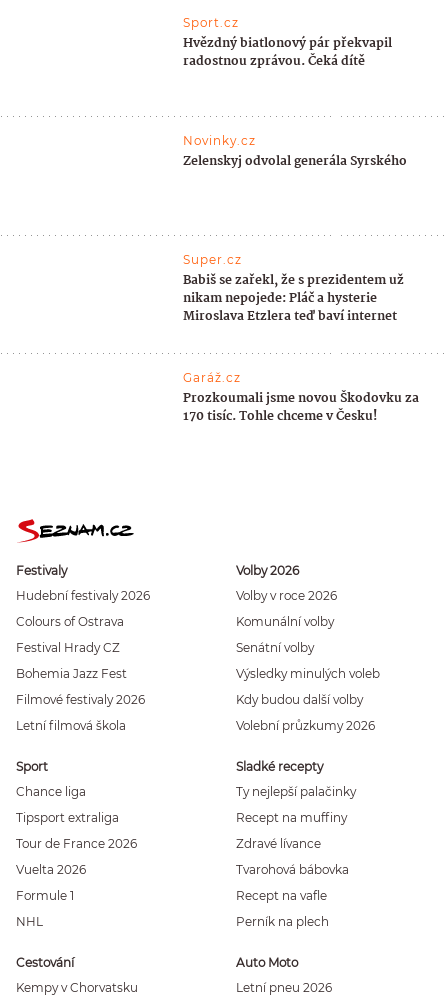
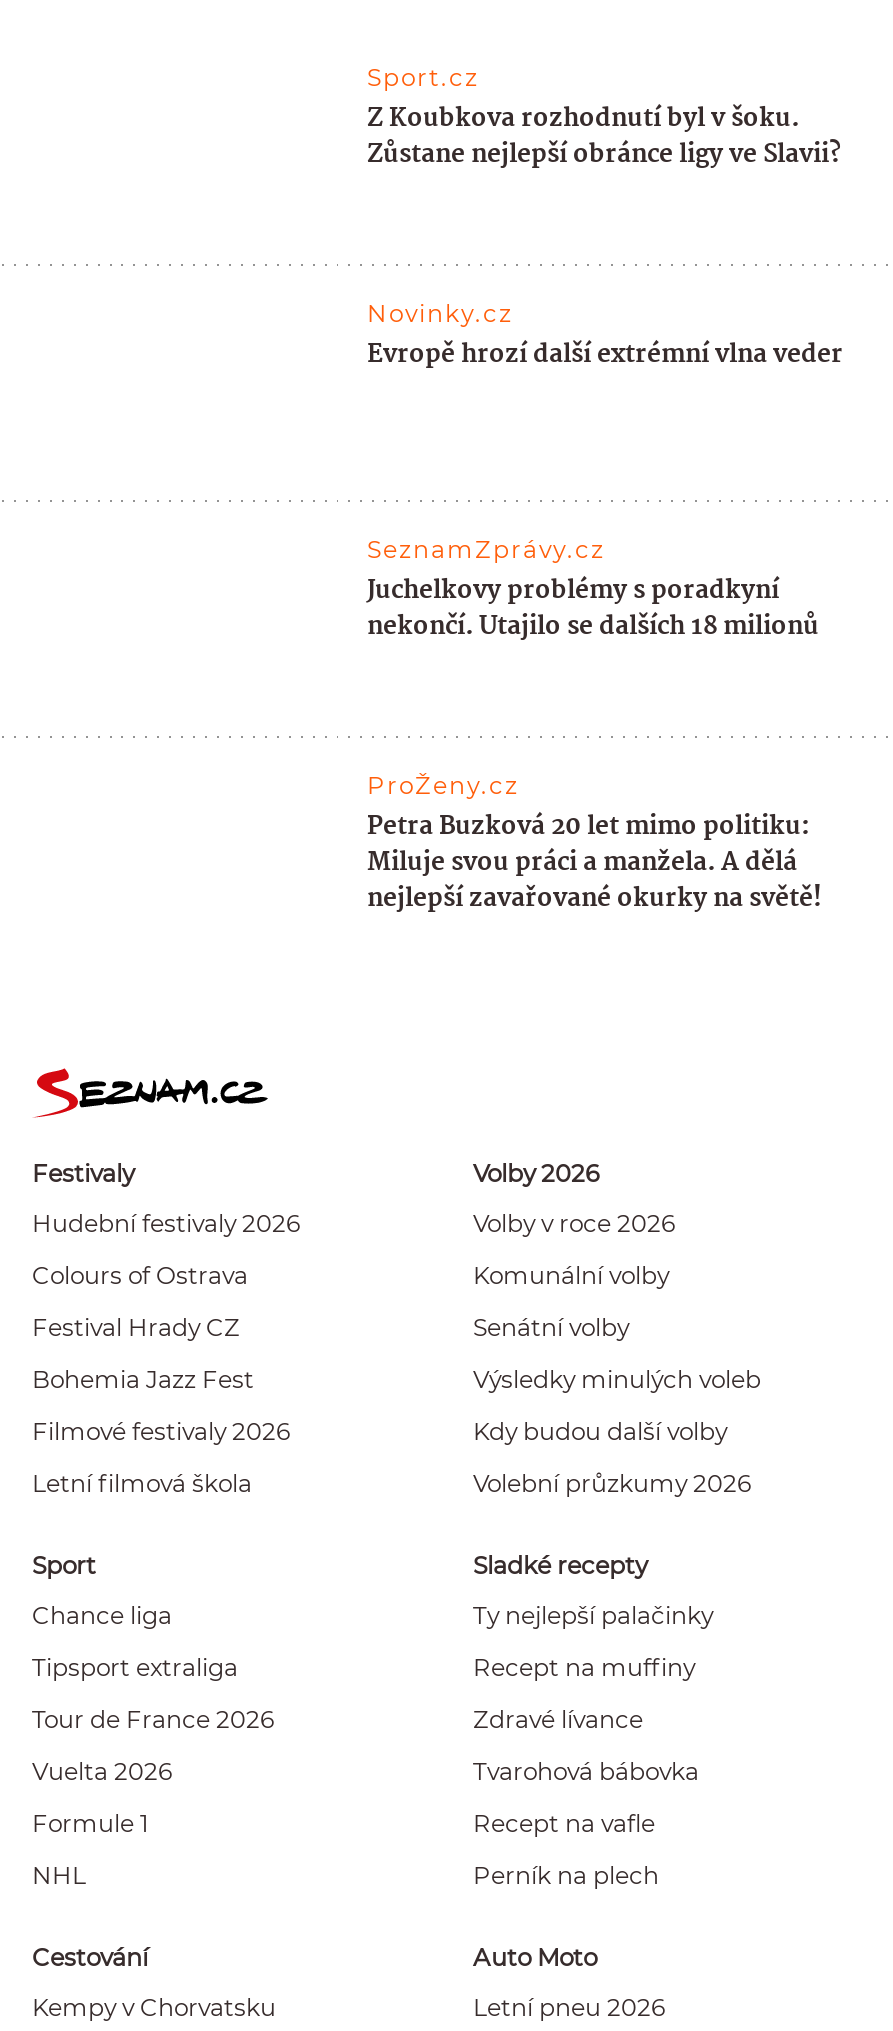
- Hvězdný biatlonový pár překvapil
- radostnou zprávou. Čeká dítě
+ Z Koubkova rozhodnutí byl v šoku.
+ Zůstane nejlepší obránce ligy ve Slavii?

- Zelenskyj odvolal generála Syrského
+ Evropě hrozí další extrémní vlna veder

- Super.cz
- Babiš se zařekl, že s prezidentem už
- nikam nepojede: Pláč a hysterie
- Miroslava Etzlera teď baví internet
+ SeznamZprávy.cz
+ Juchelkovy problémy s poradkyní
+ nekončí. Utajilo se dalších 18 milionů

- Garáž.cz
- Prozkoumali jsme novou Škodovku za
- 170 tisíc. Tohle chceme v Česku!
+ ProŽeny.cz
+ Petra Buzková 20 let mimo politiku:
+ Miluje svou práci a manžela. A dělá
+ nejlepší zavařované okurky na světě!
